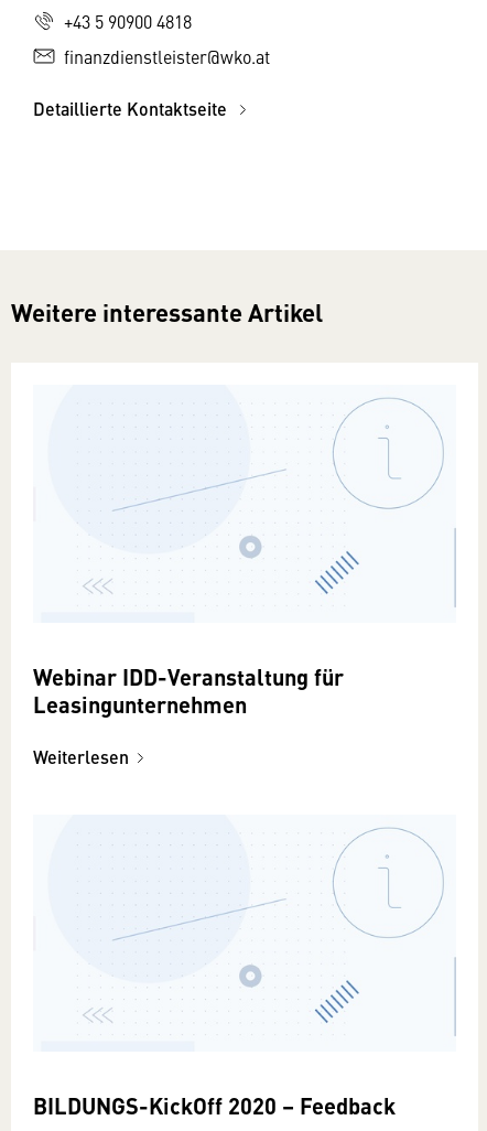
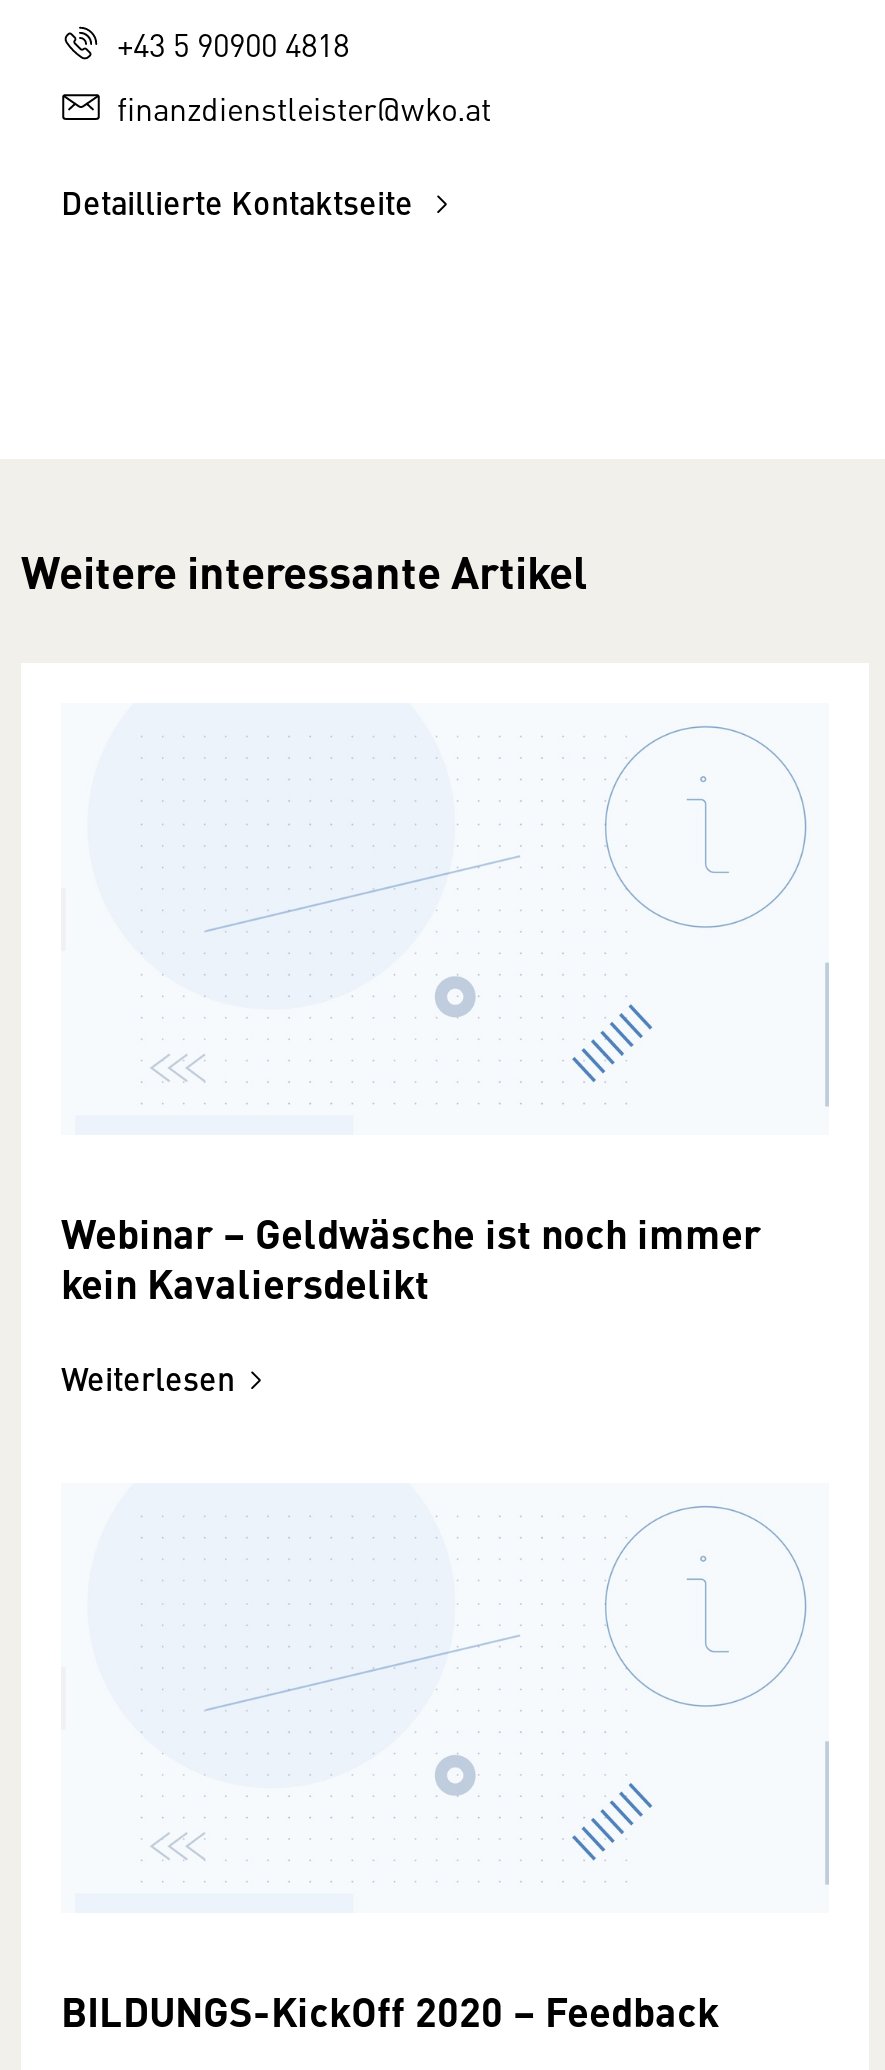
- Webinar IDD-Veranstaltung für
- Leasingunternehmen
+ Webinar – Geldwäsche ist noch immer
+ kein Kavaliersdelikt
